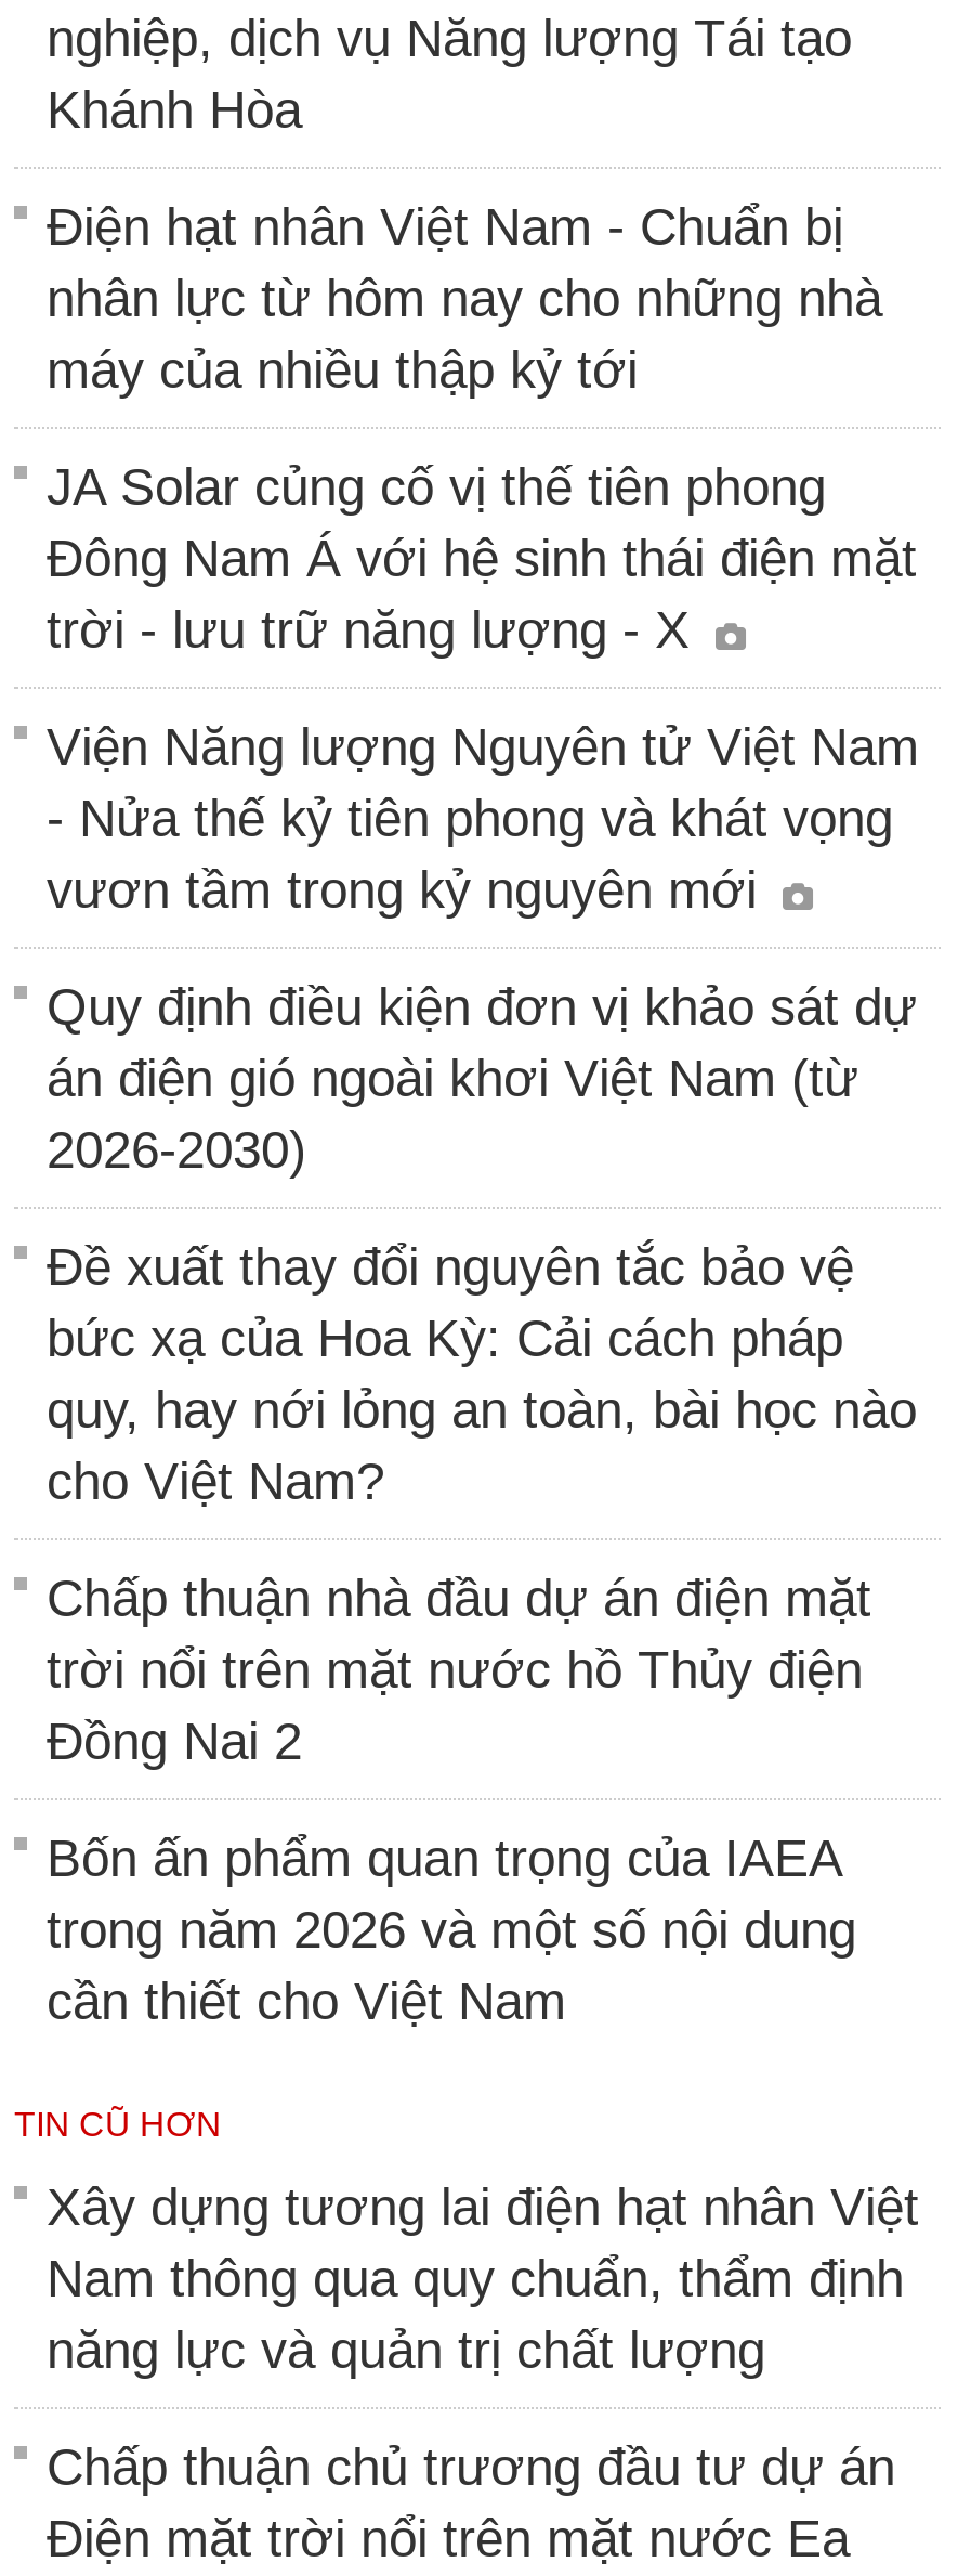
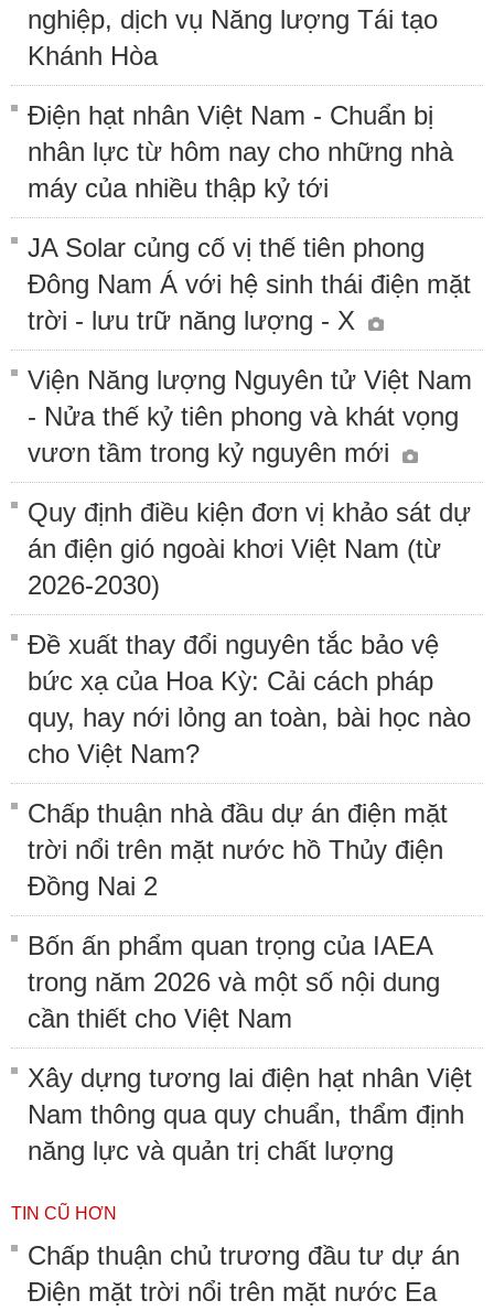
moved down: TIN CŨ HƠN

moved up: Xây dựng tương lai điện hạt nhân Việt | Nam thông qua quy chuẩn, thẩm định | năng lực và quản trị chất lượng
